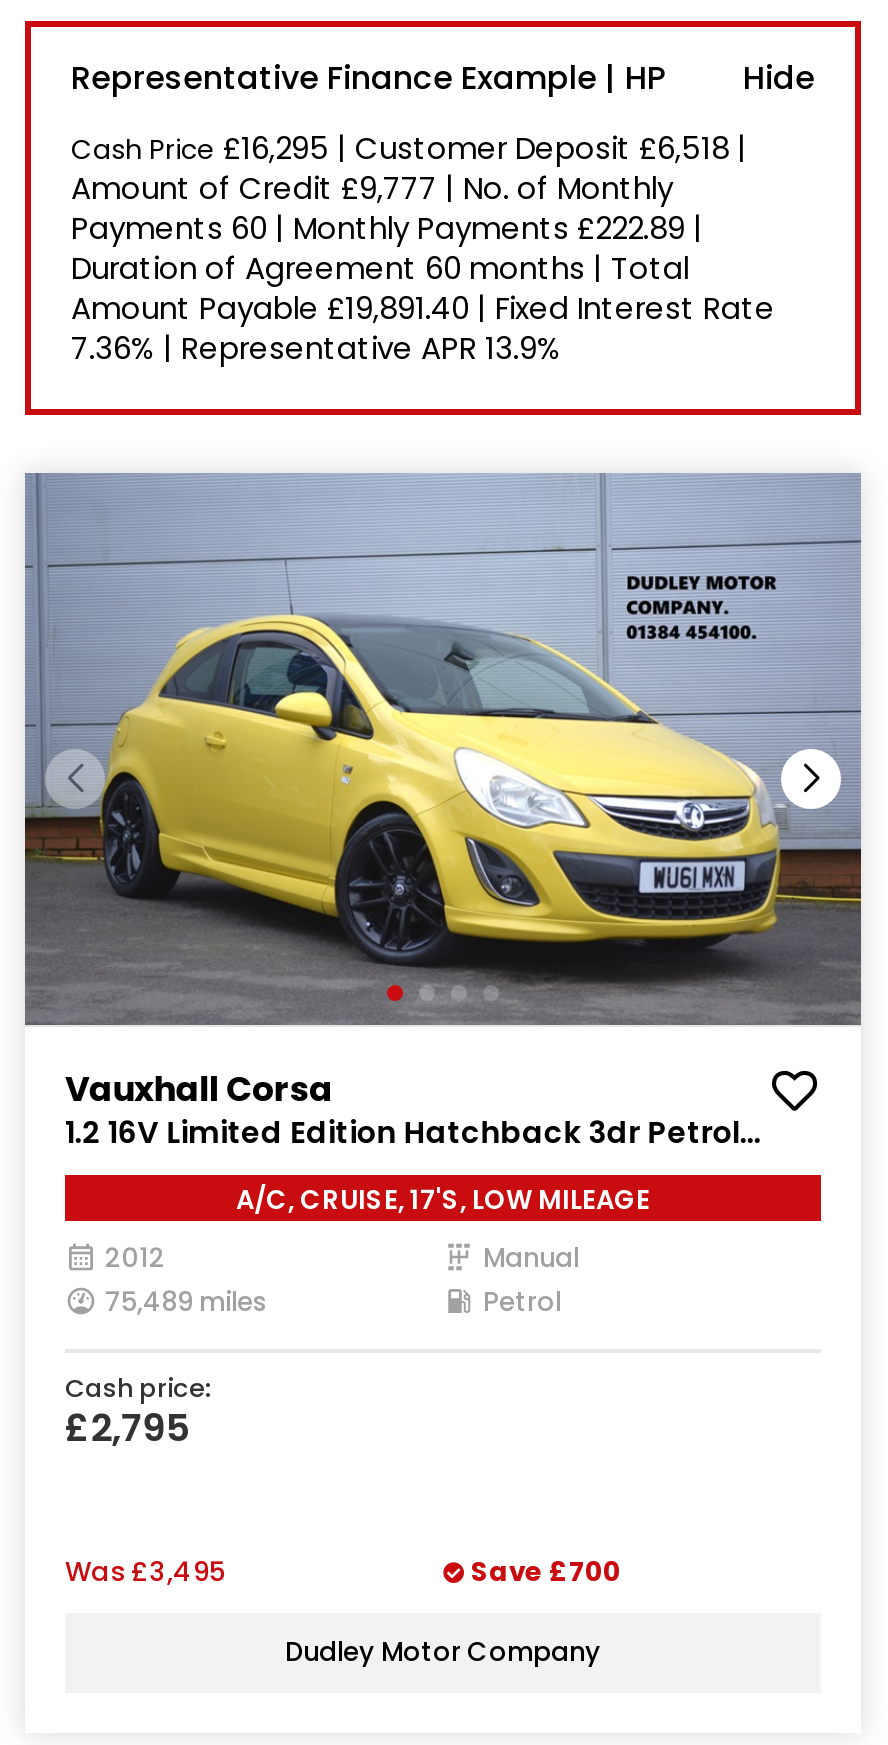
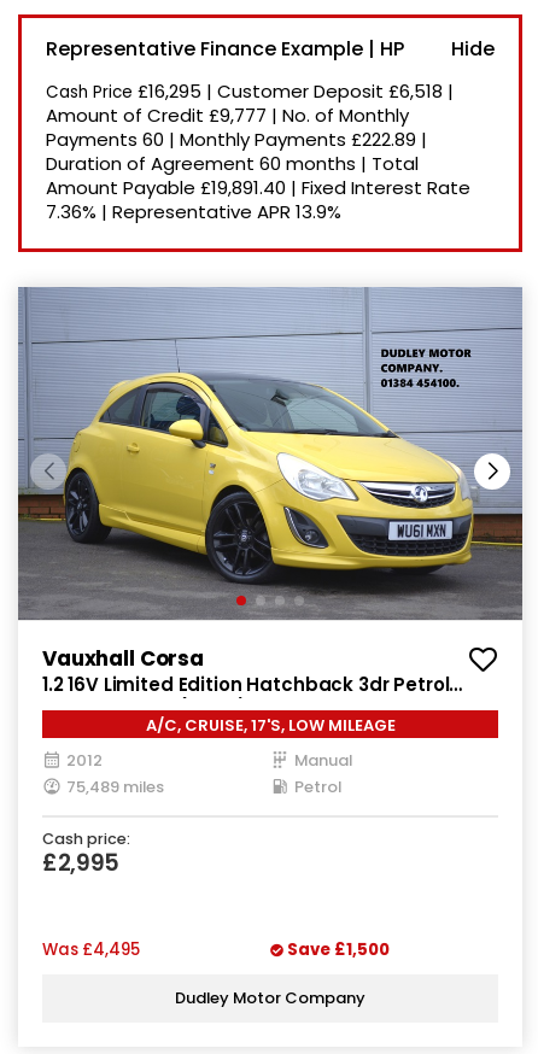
- £2,795
+ £2,995

- Was £3,495
+ Was £4,495

- Save £700
+ Save £1,500
